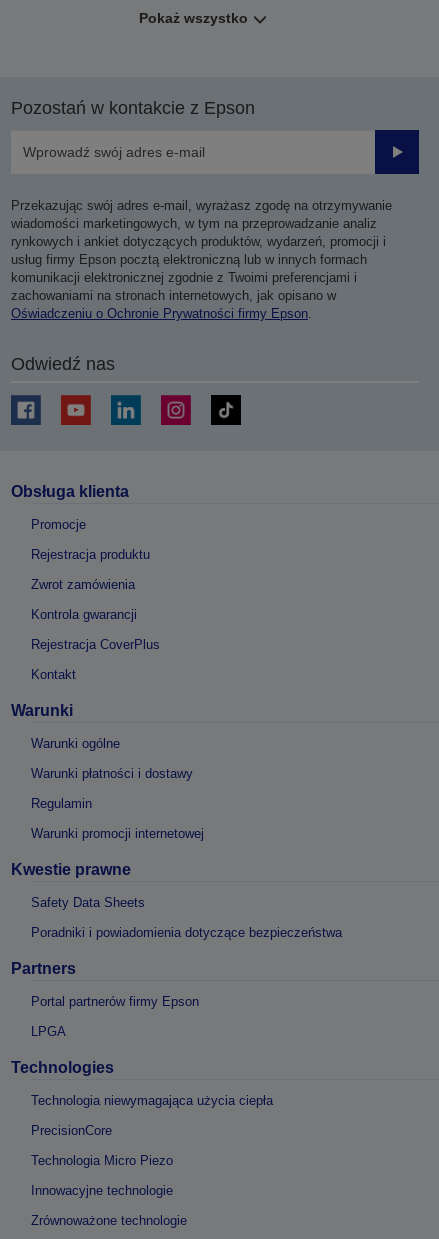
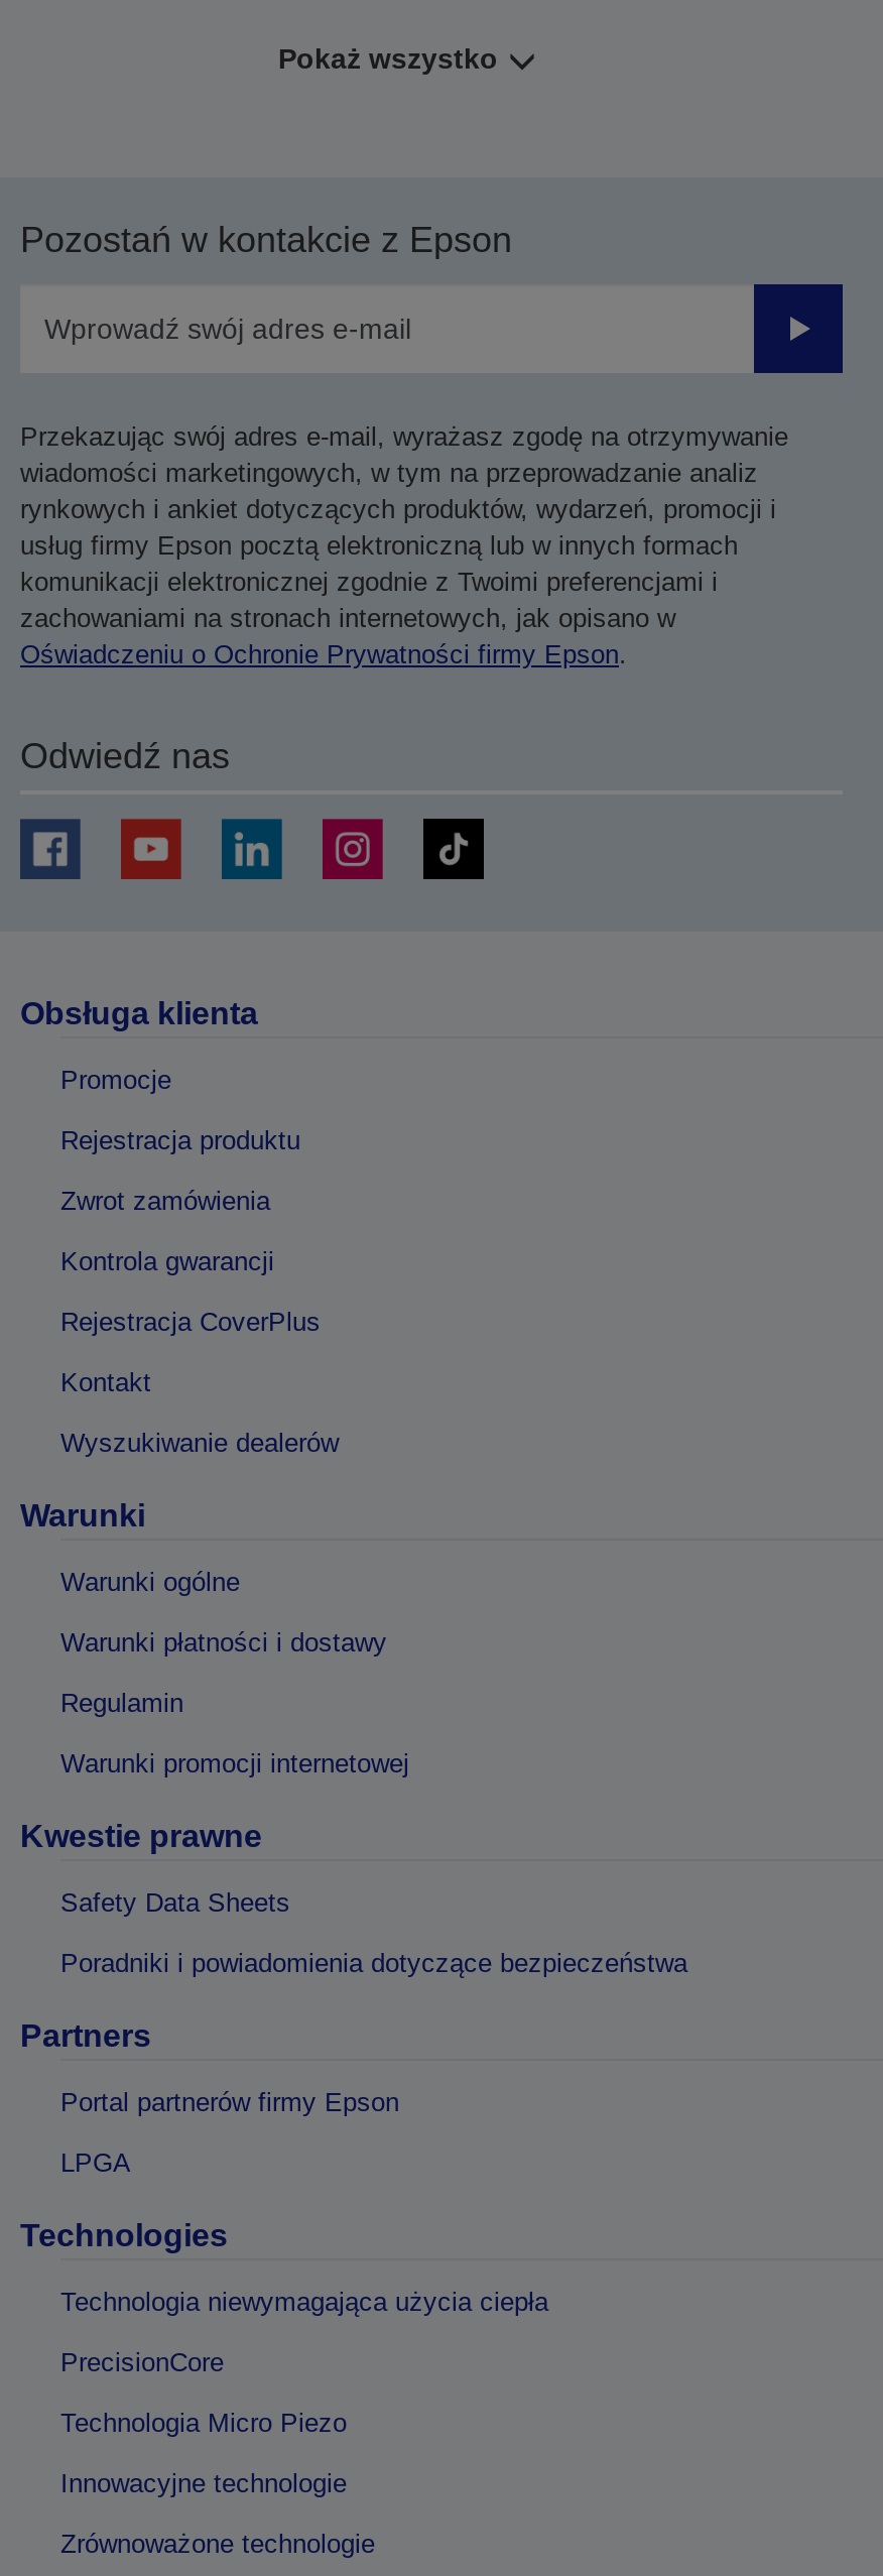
+ Wyszukiwanie dealerów
